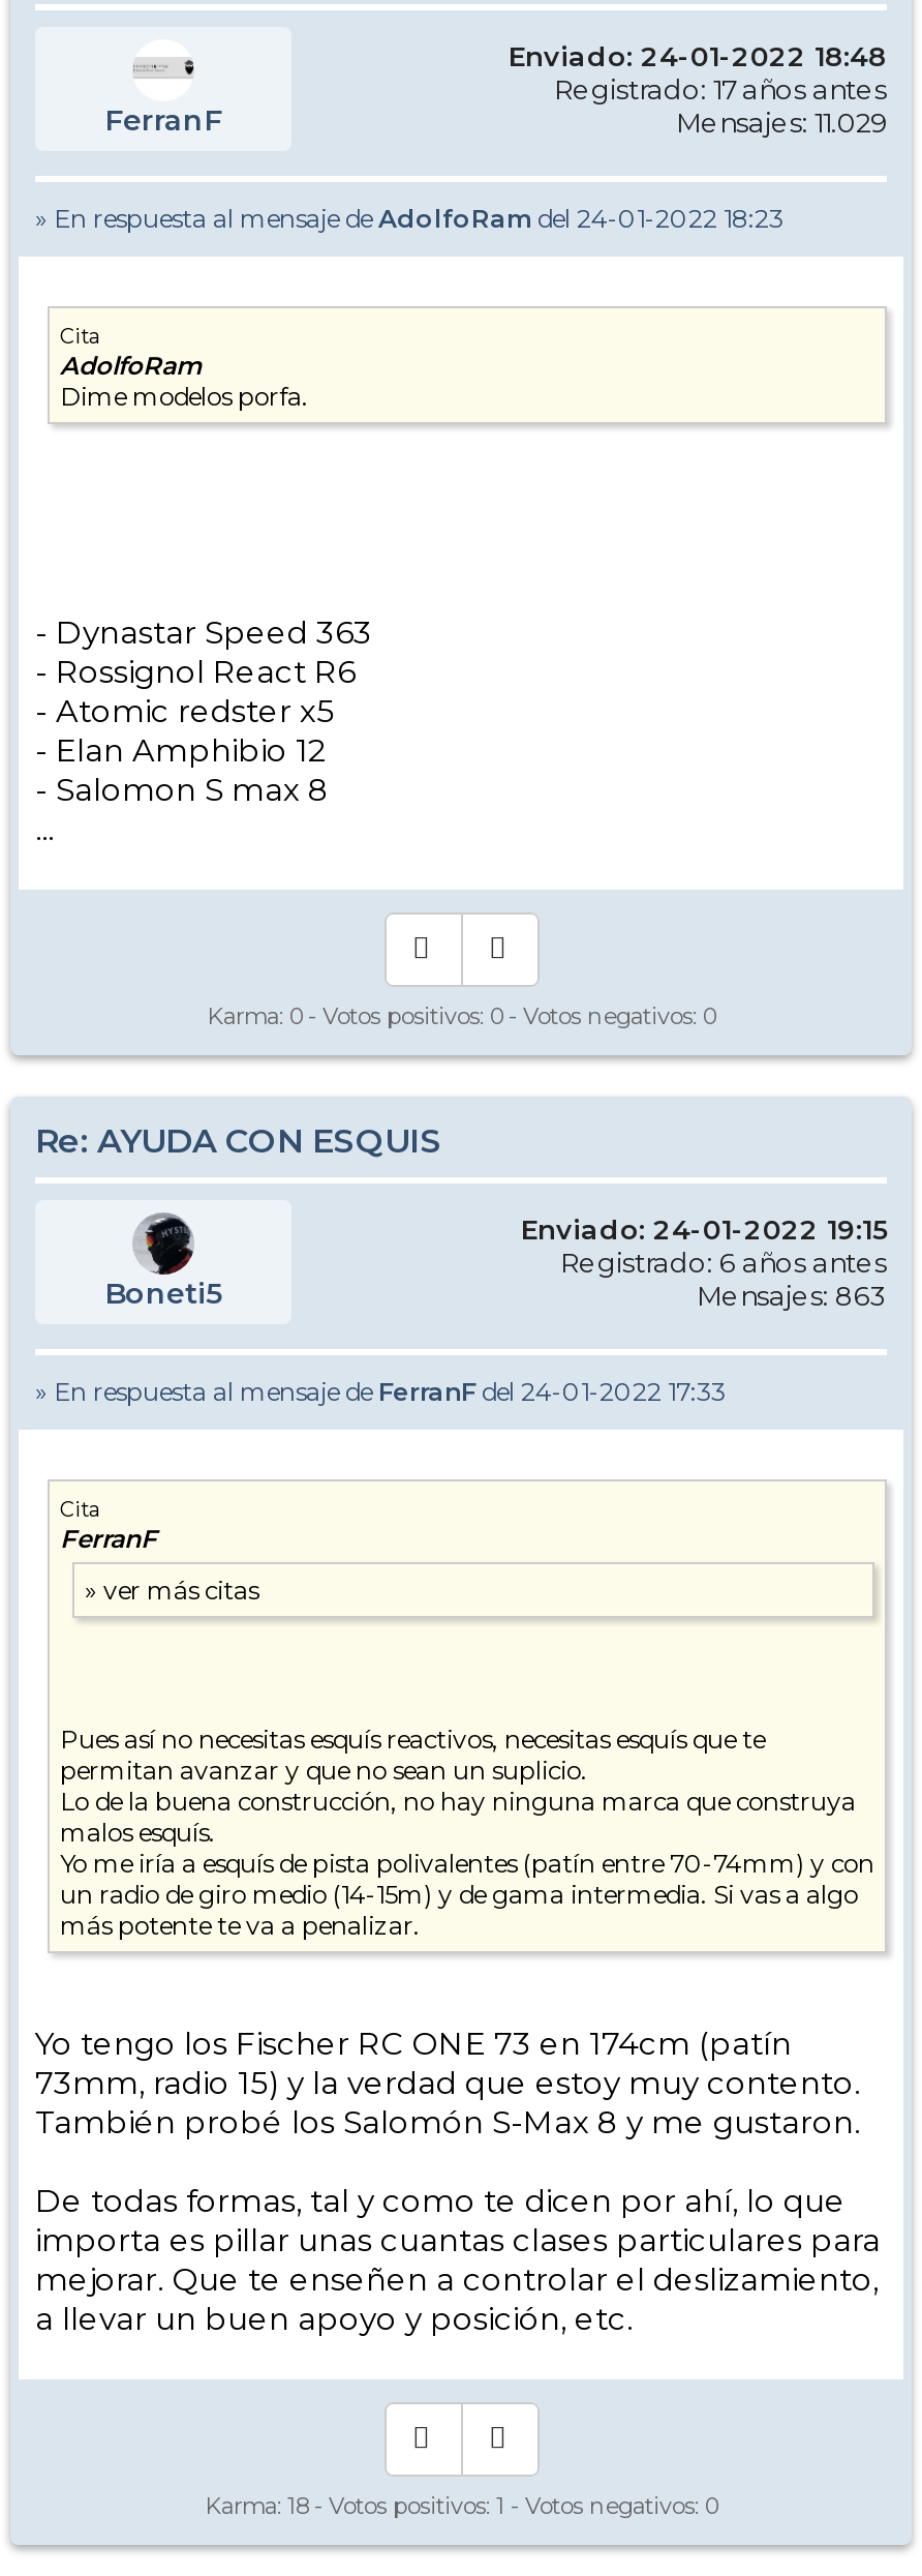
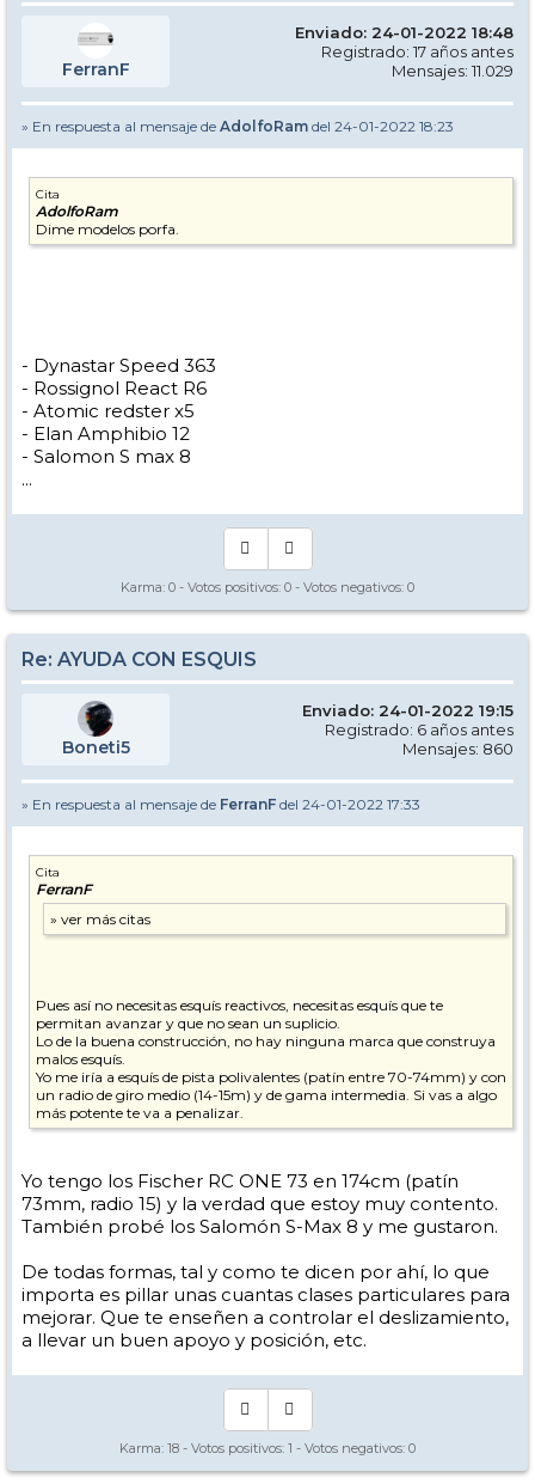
- Mensajes: 863
+ Mensajes: 860
